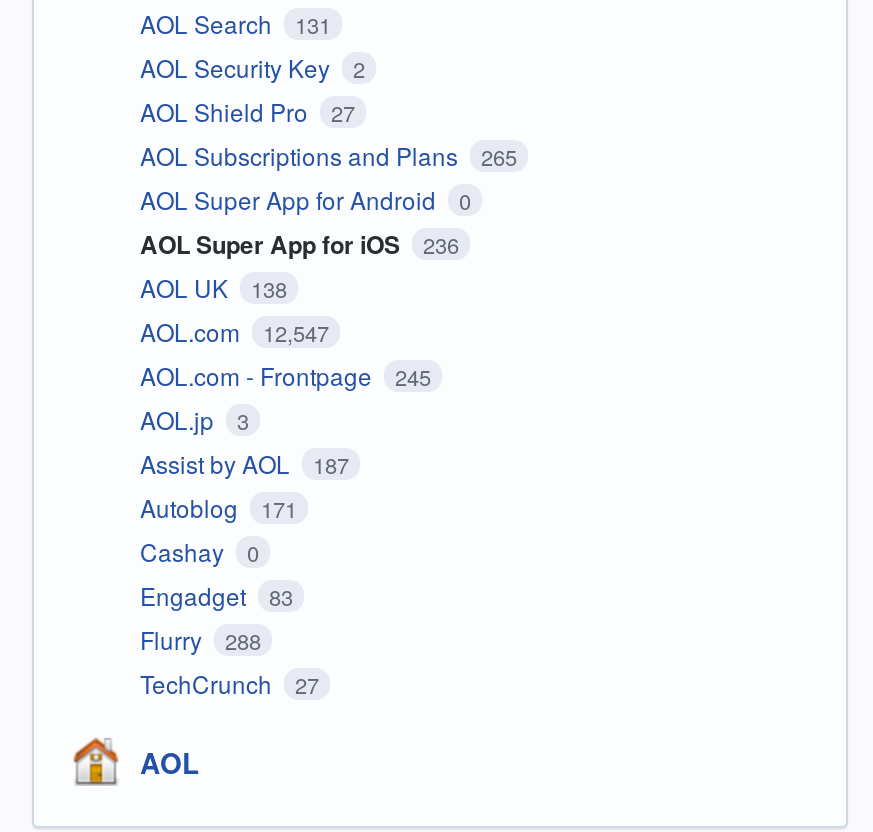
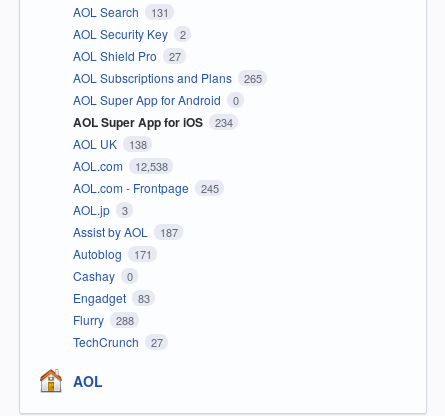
- AOL Super App for iOS 236
+ AOL Super App for iOS 234

- AOL.com 12,547
+ AOL.com 12,538
